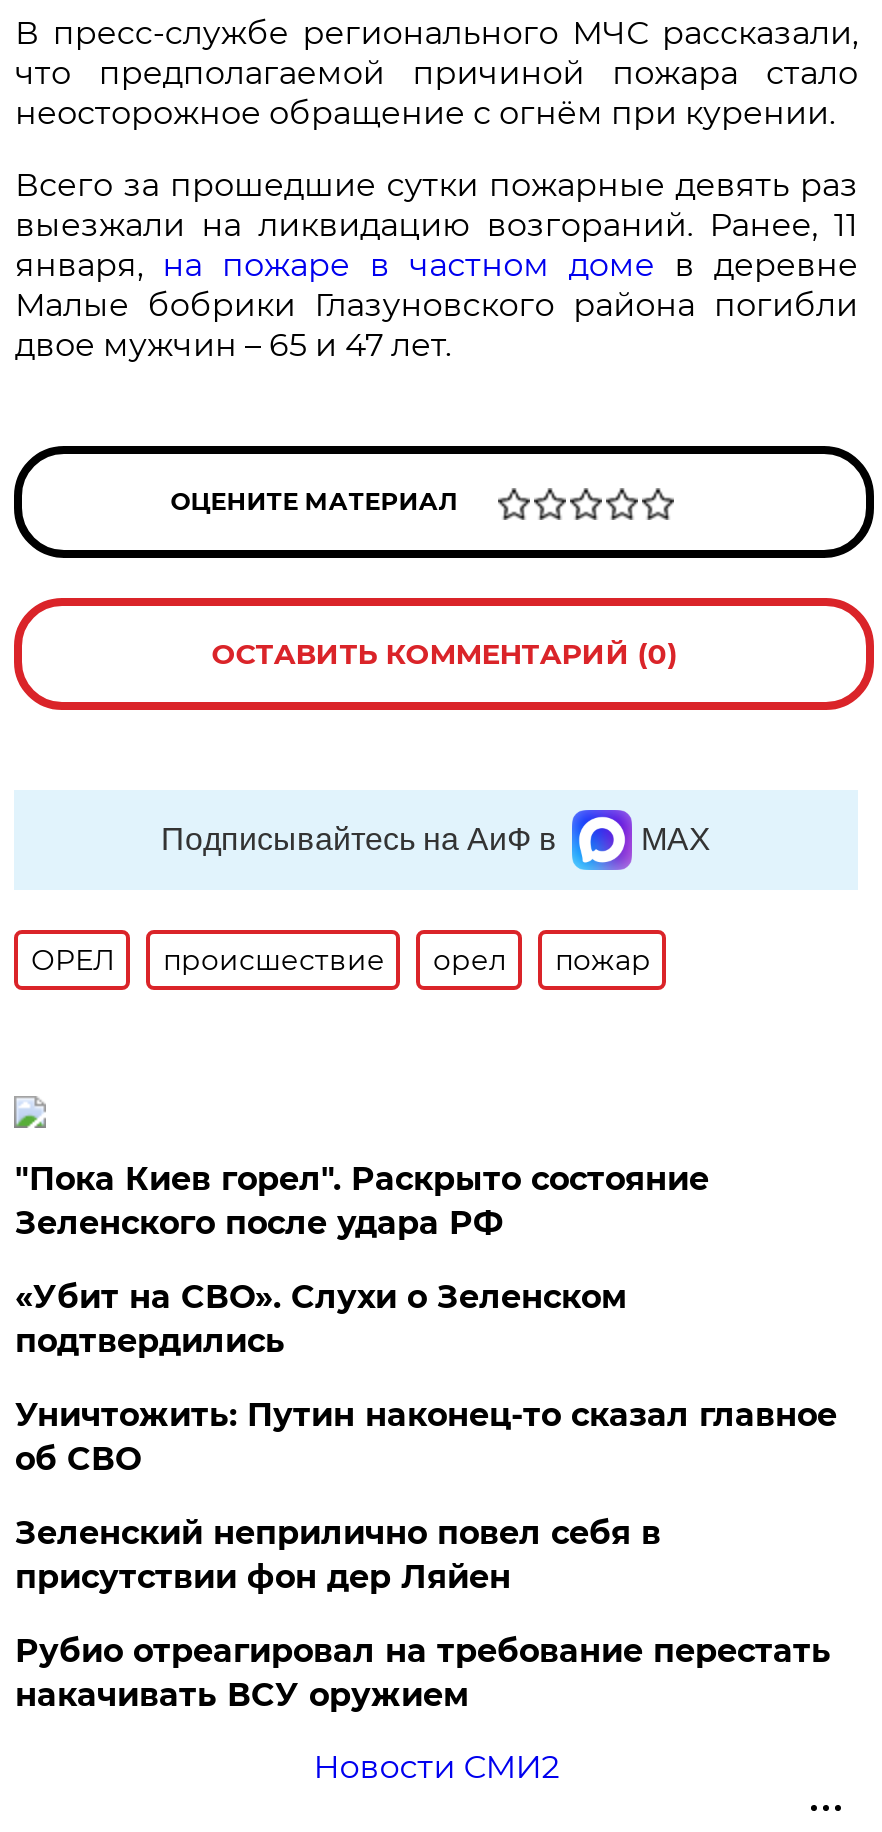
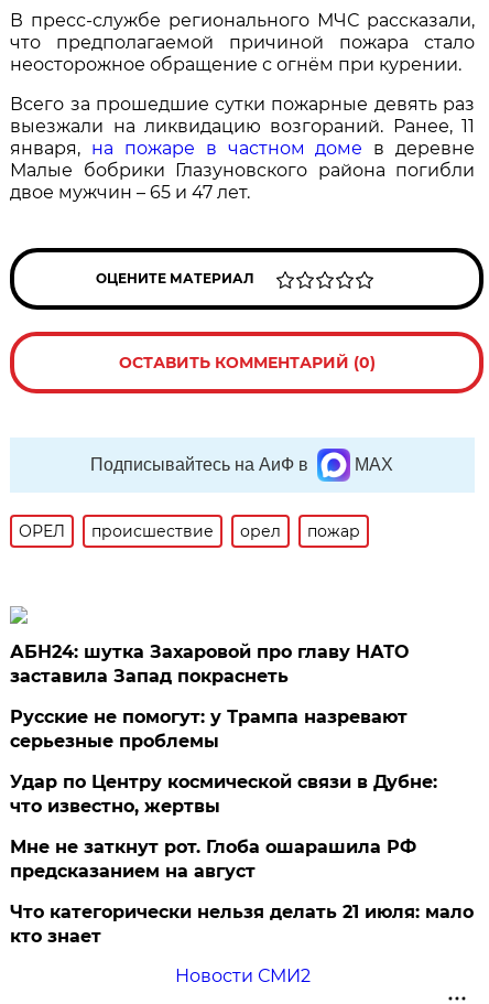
- "Пока Киев горел". Раскрыто состояние
- Зеленского после удара РФ
+ АБН24: шутка Захаровой про главу НАТО
+ заставила Запад покраснеть

- «Убит на СВО». Слухи о Зеленском
- подтвердились
+ Русские не помогут: у Трампа назревают
+ серьезные проблемы

- Уничтожить: Путин наконец-то сказал главное
- об СВО
+ Удар по Центру космической связи в Дубне:
+ что известно, жертвы

- Зеленский неприлично повел cебя в
- присутствии фон дер Ляйен
+ Мне не заткнут рот. Глоба ошарашила РФ
+ предсказанием на август

- Рубио отреагировал на требование перестать
- накачивать ВСУ оружием
+ Что категорически нельзя делать 21 июля: мало
+ кто знает
